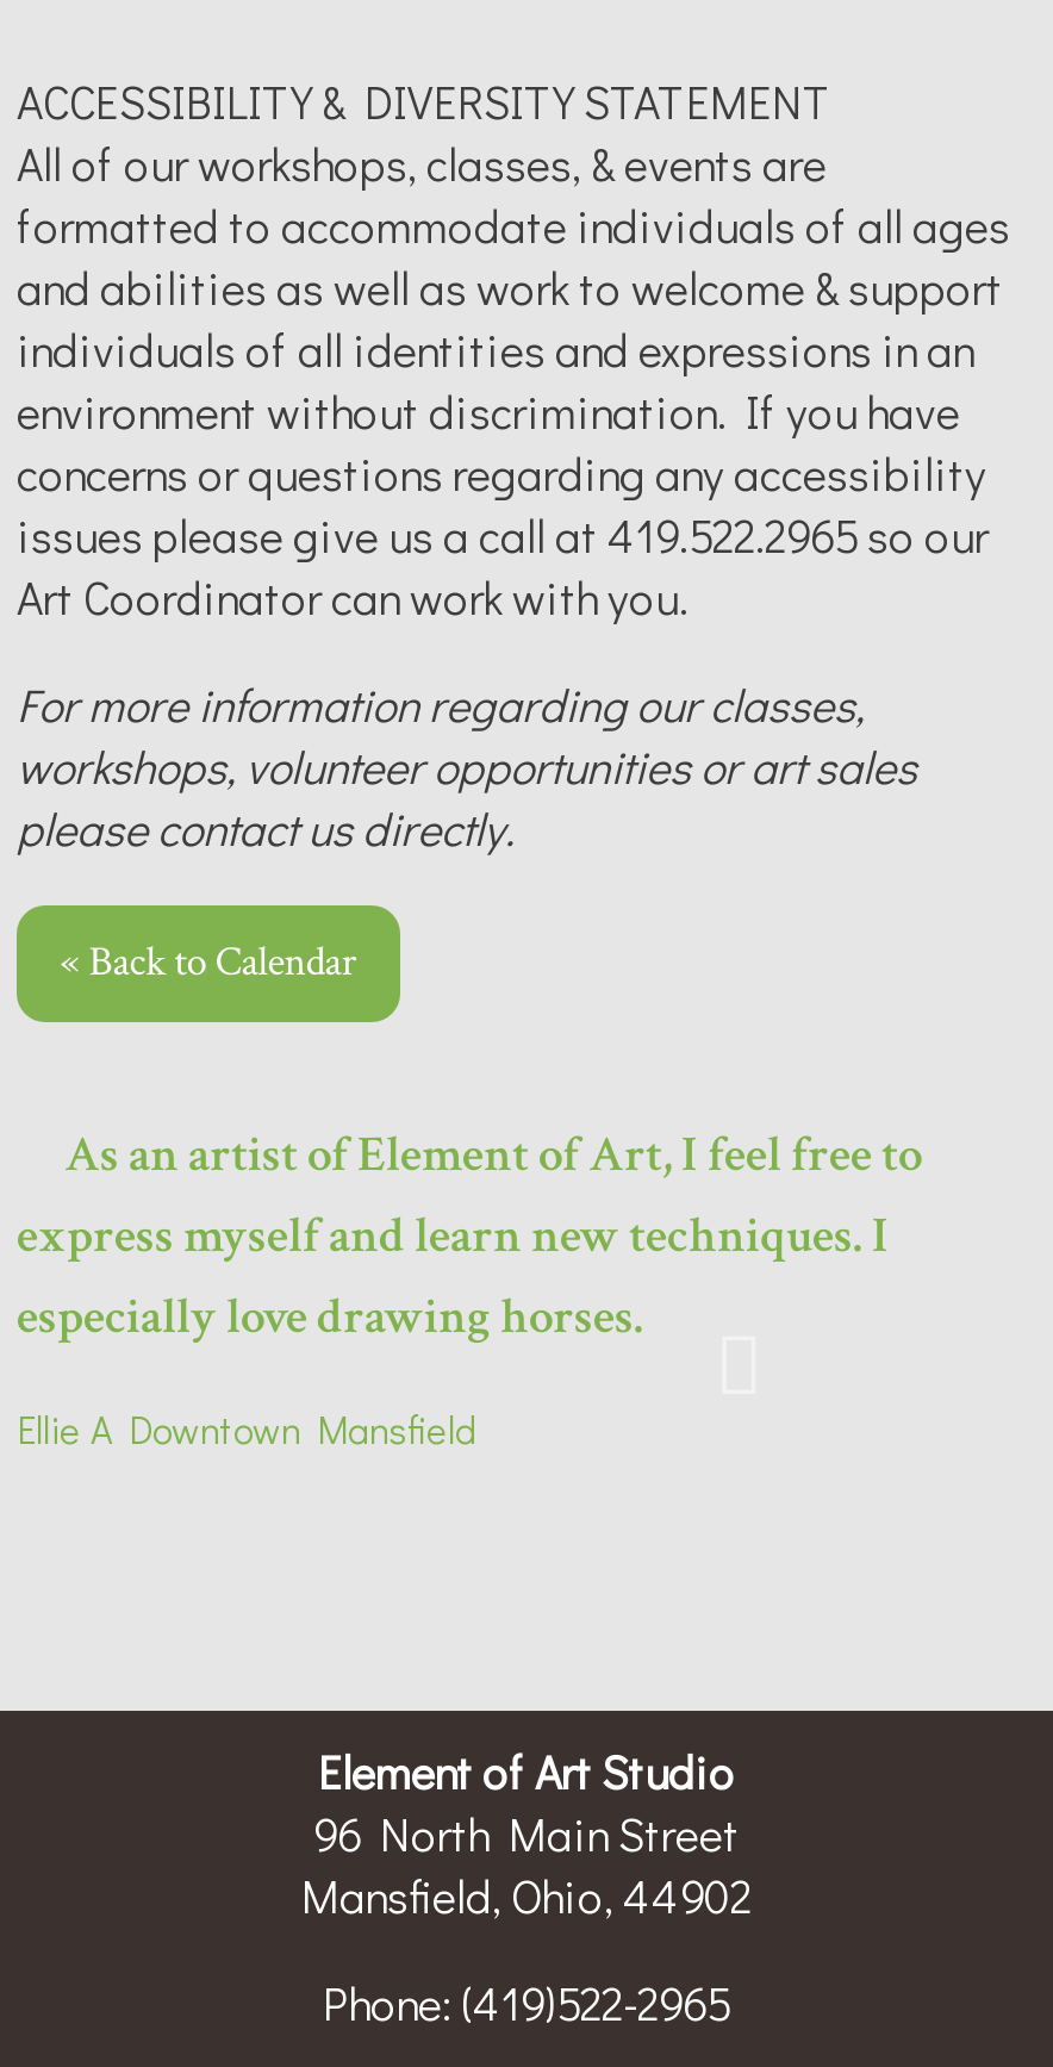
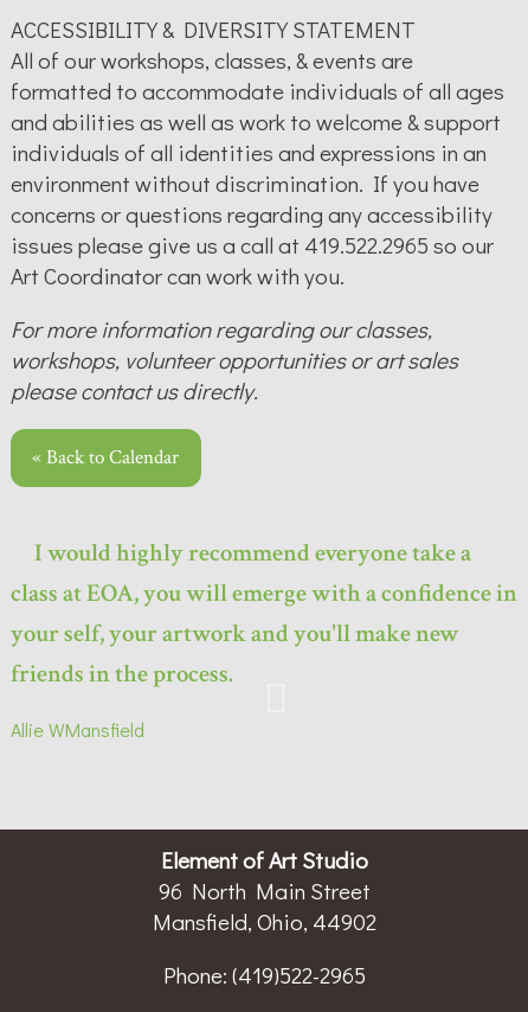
- As an artist of Element of Art, I feel free to
- express myself and learn new techniques. I
- especially love drawing horses.
+ I would highly recommend everyone take a
+ class at EOA, you will emerge with a confidence in
+ your self, your artwork and you'll make new
+ friends in the process.

- Ellie A Downtown Mansfield
+ Allie W Mansfield
